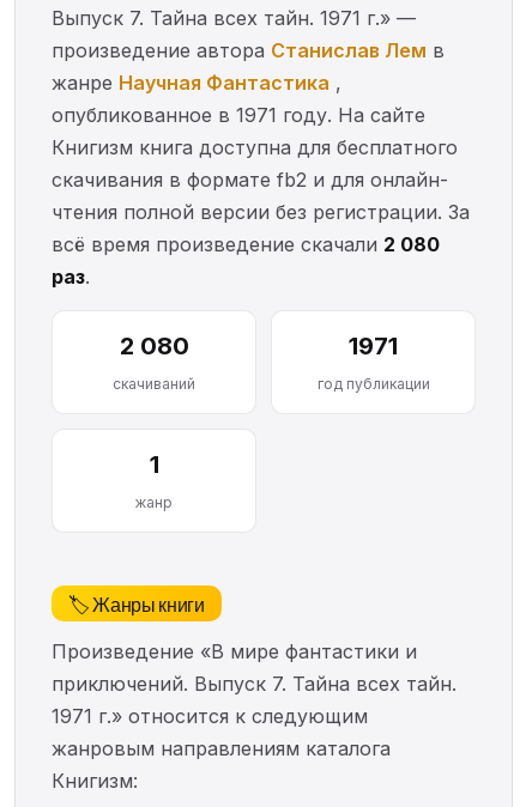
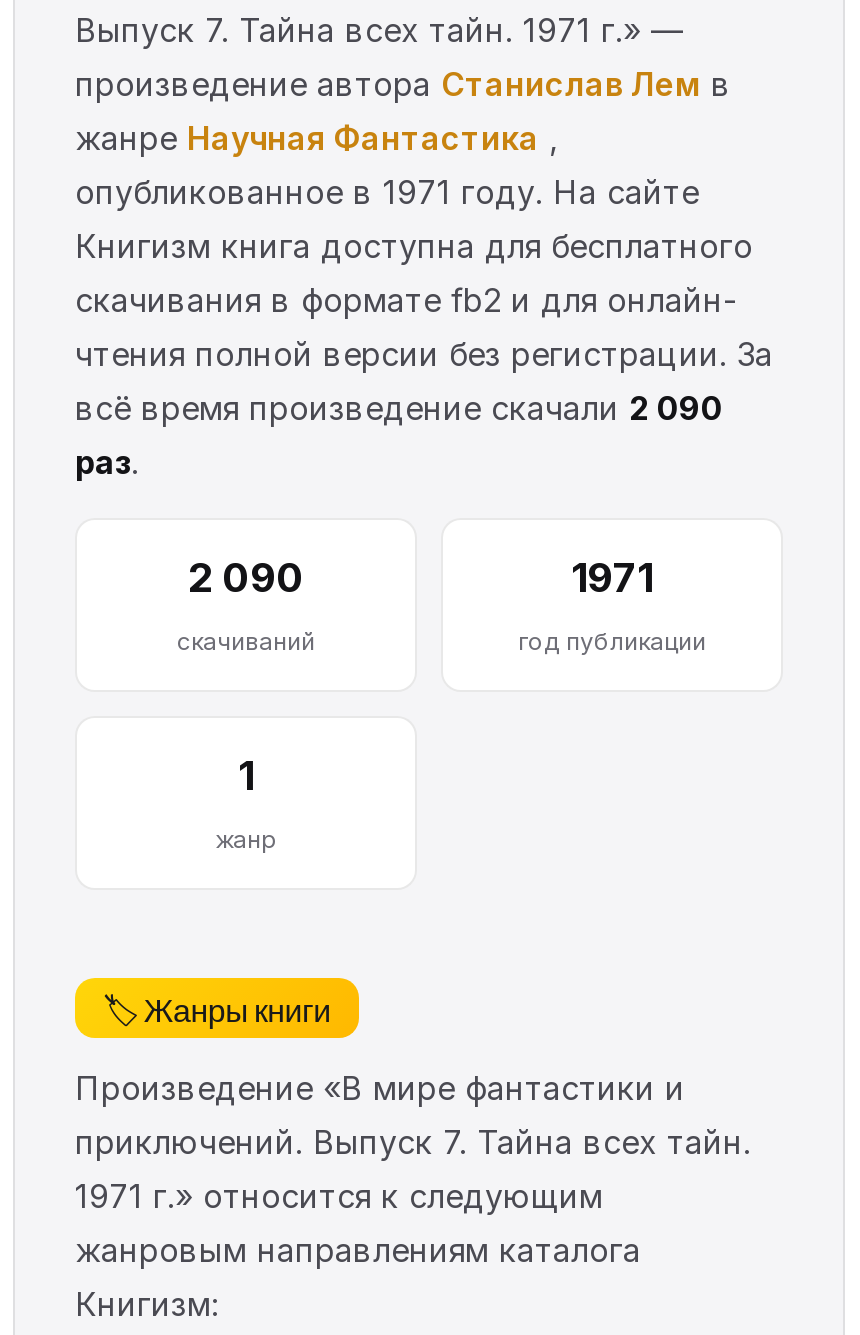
- всё время произведение скачали 2 080
+ всё время произведение скачали 2 090

- 2 080
+ 2 090
